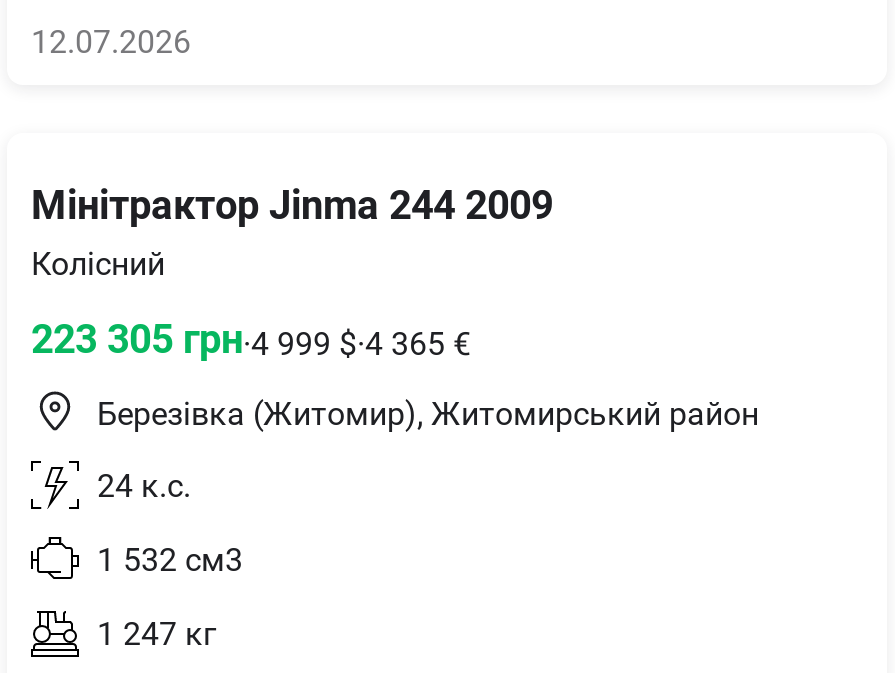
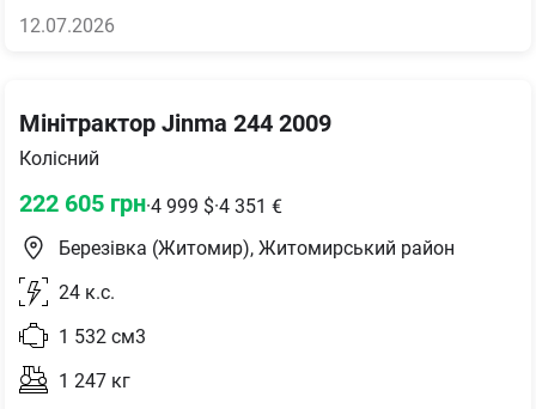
- 223 305 грн·4 999 $·4 365 €
+ 222 605 грн·4 999 $·4 351 €
